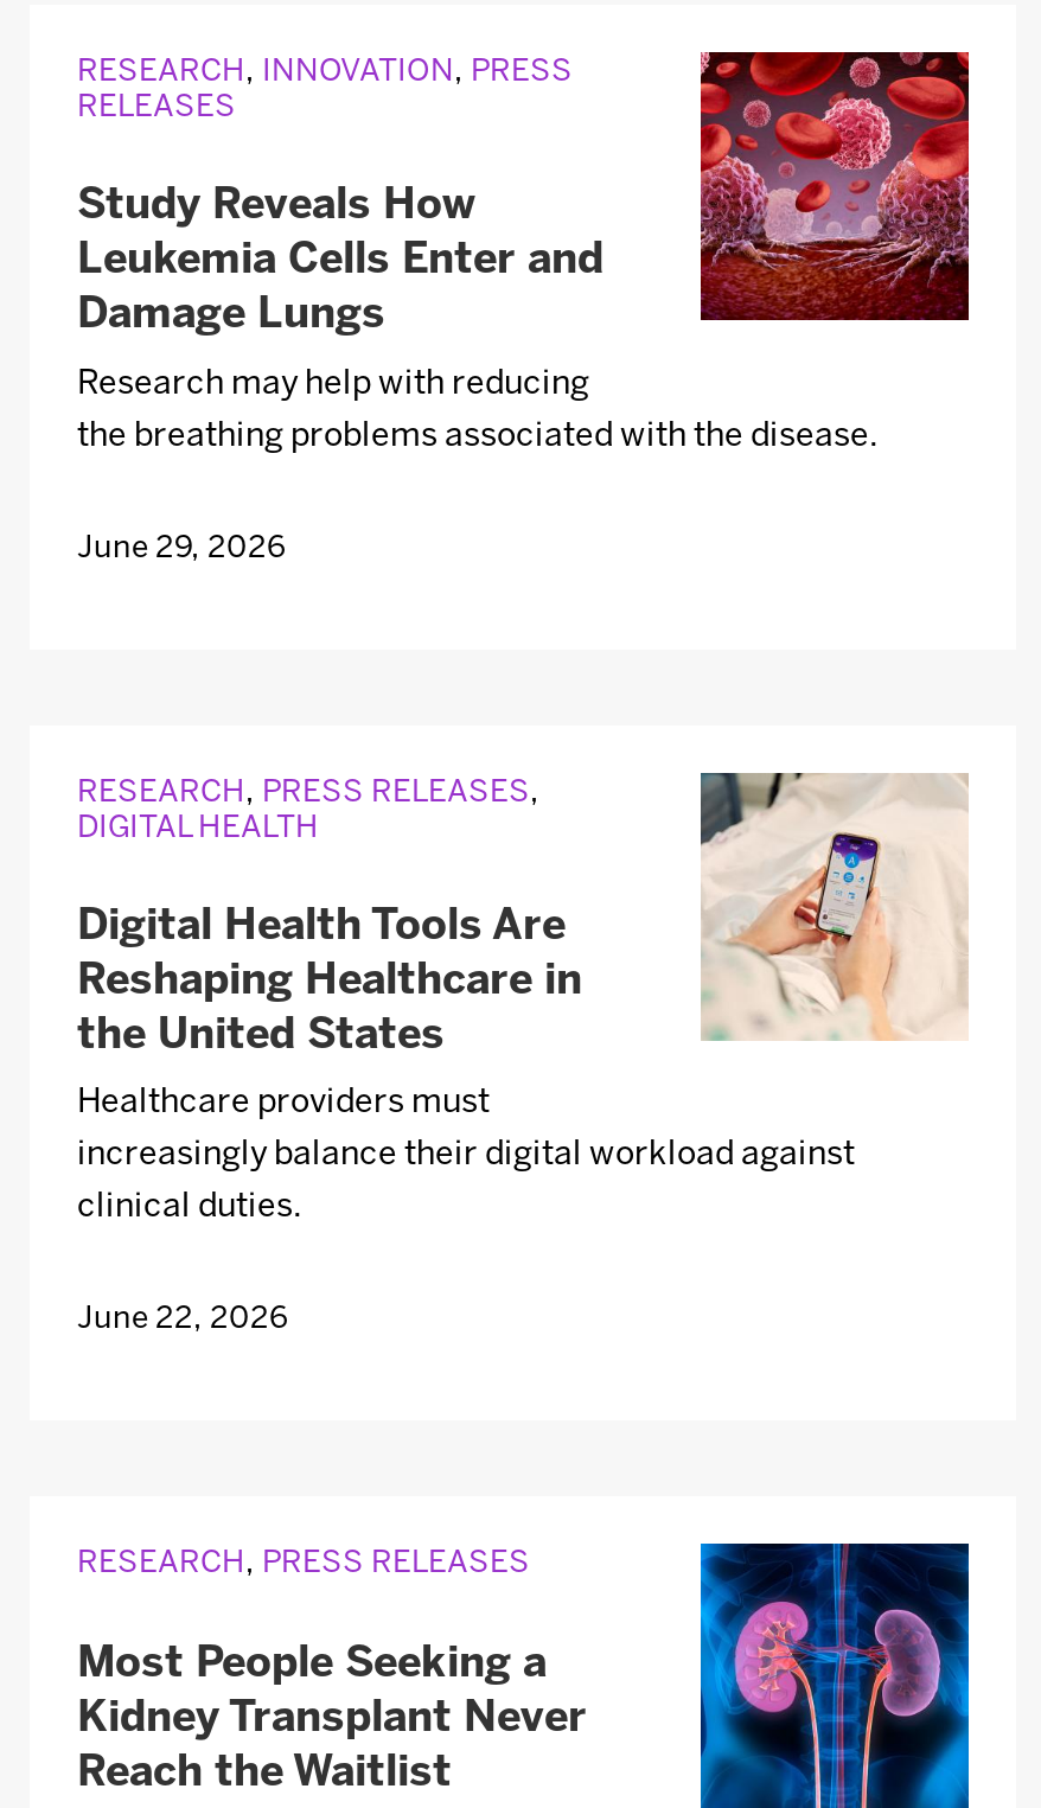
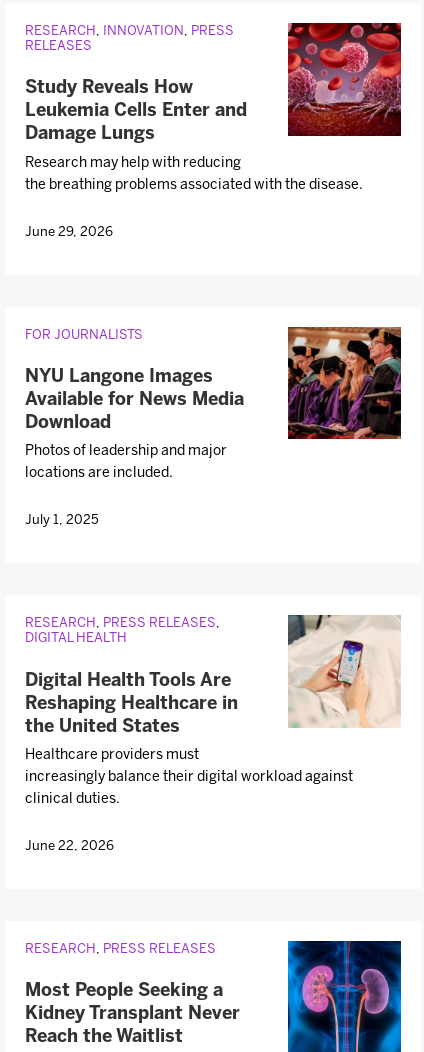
+ FOR JOURNALISTS
+ NYU Langone Images
+ Available for News Media
+ Download
+ Photos of leadership and major
+ locations are included.
+ July 1, 2025

+ [image]
